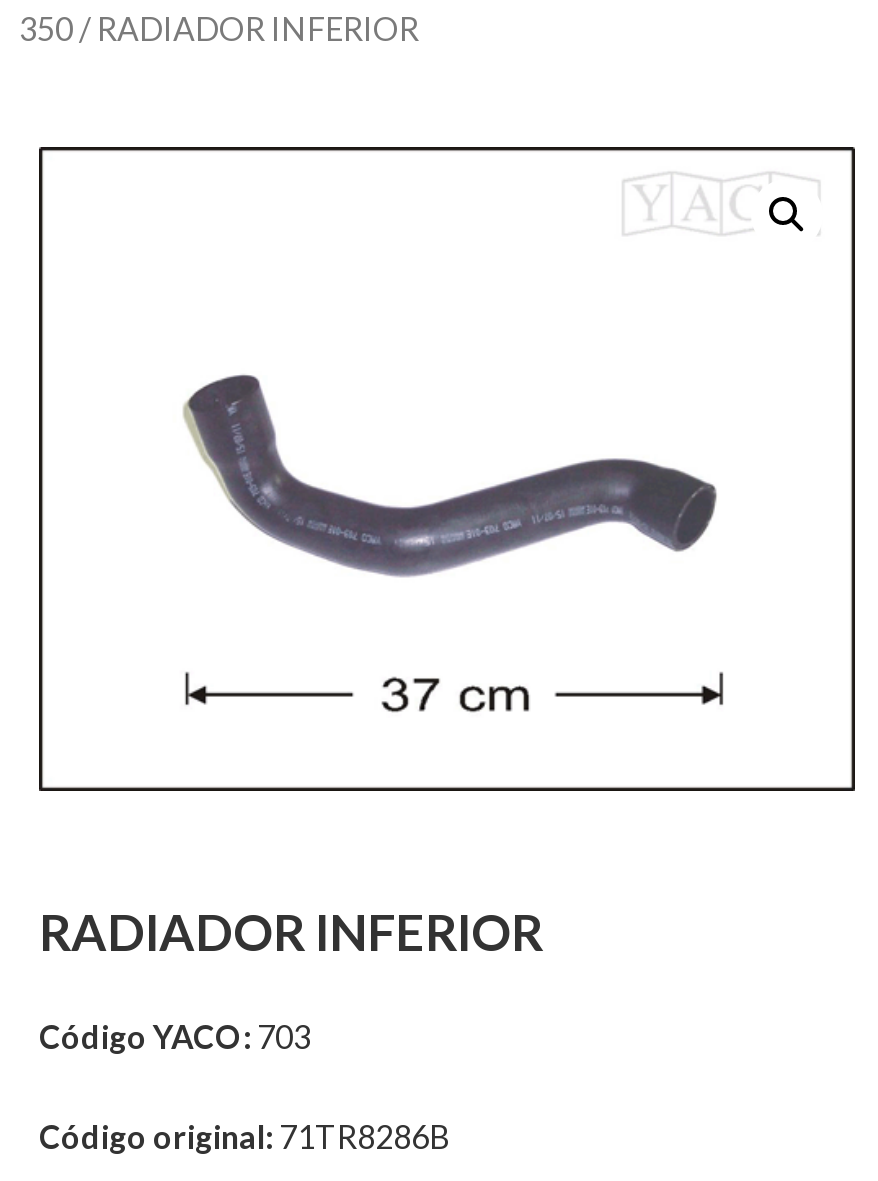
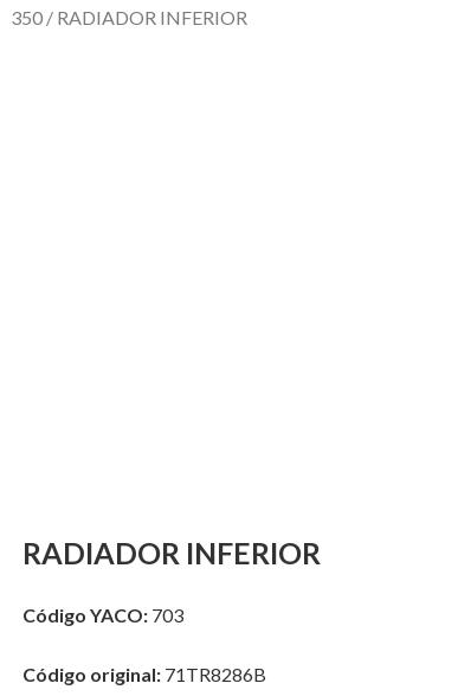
- [image]
